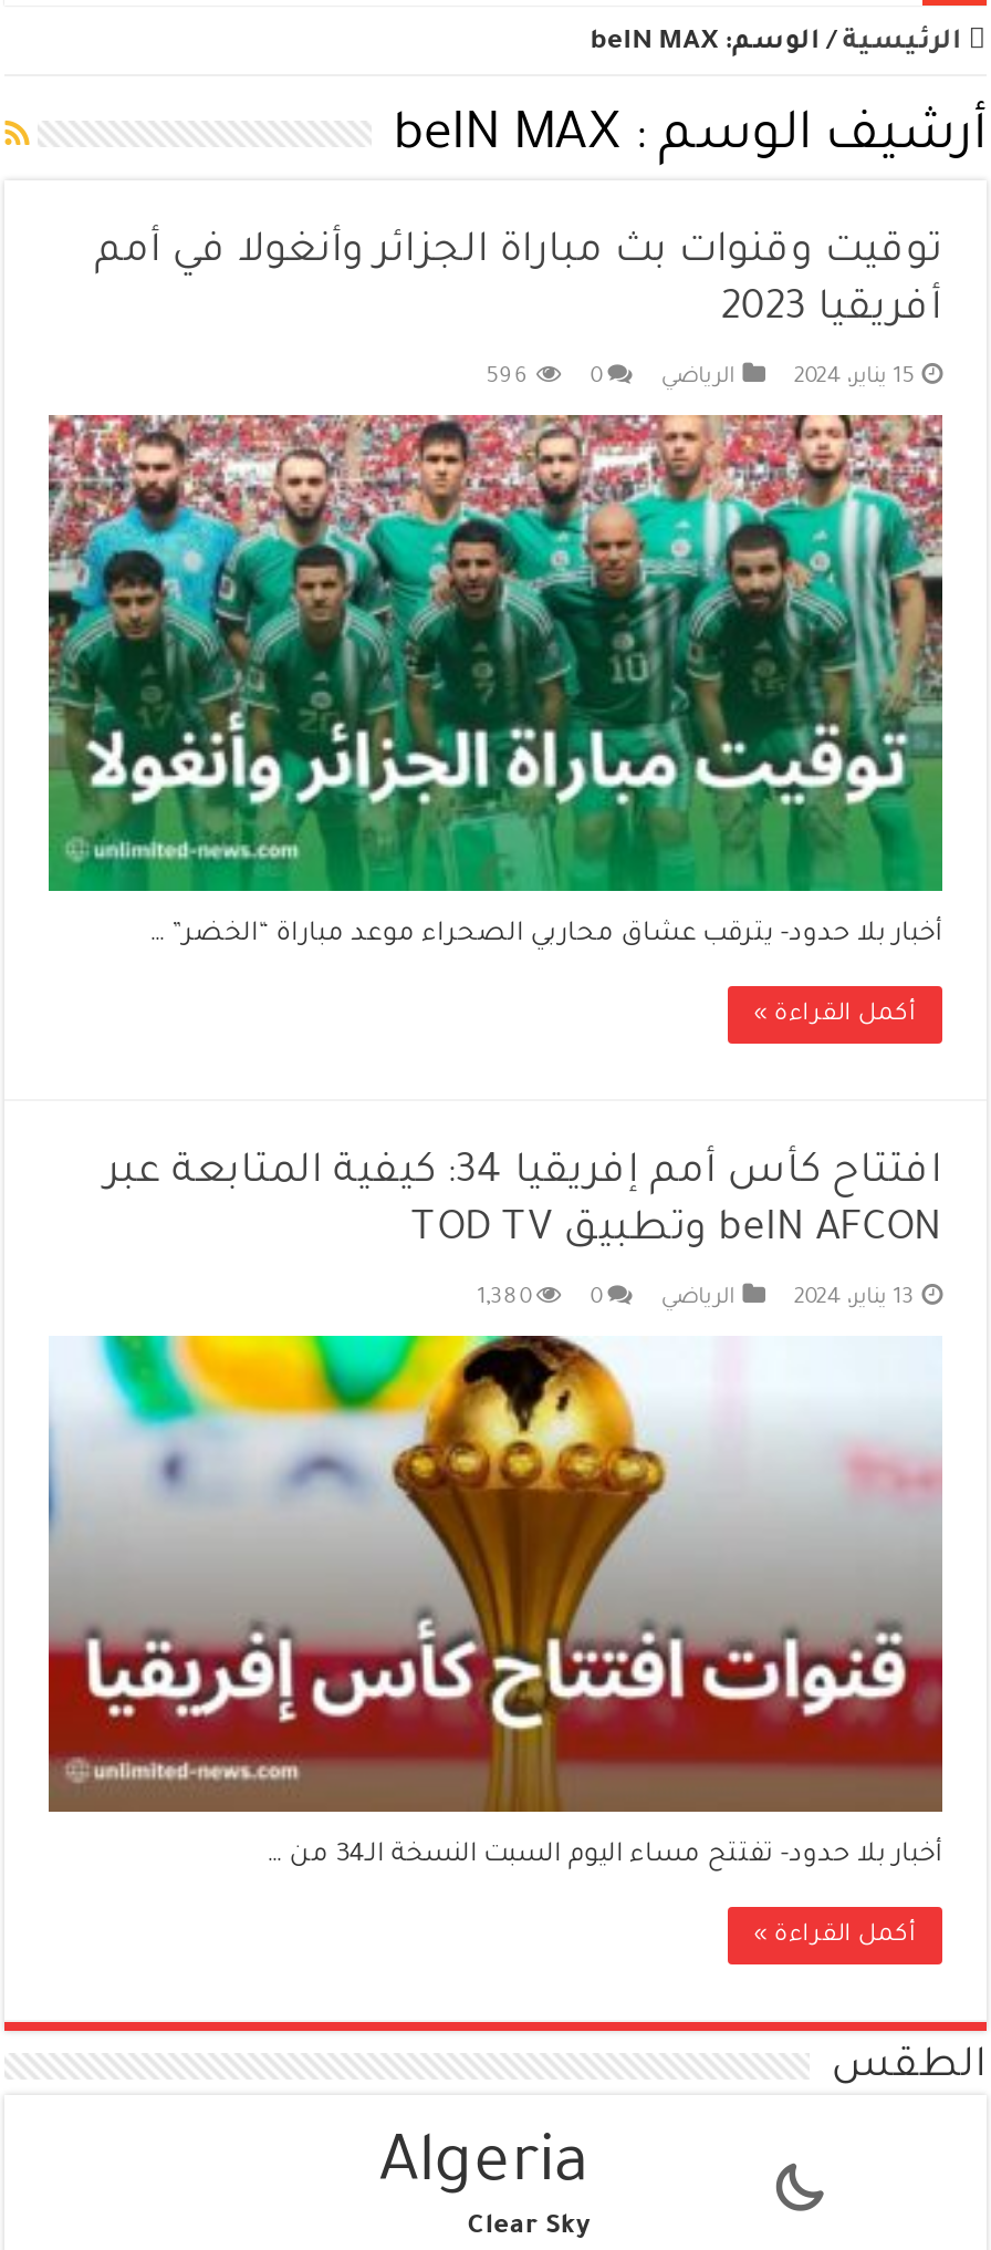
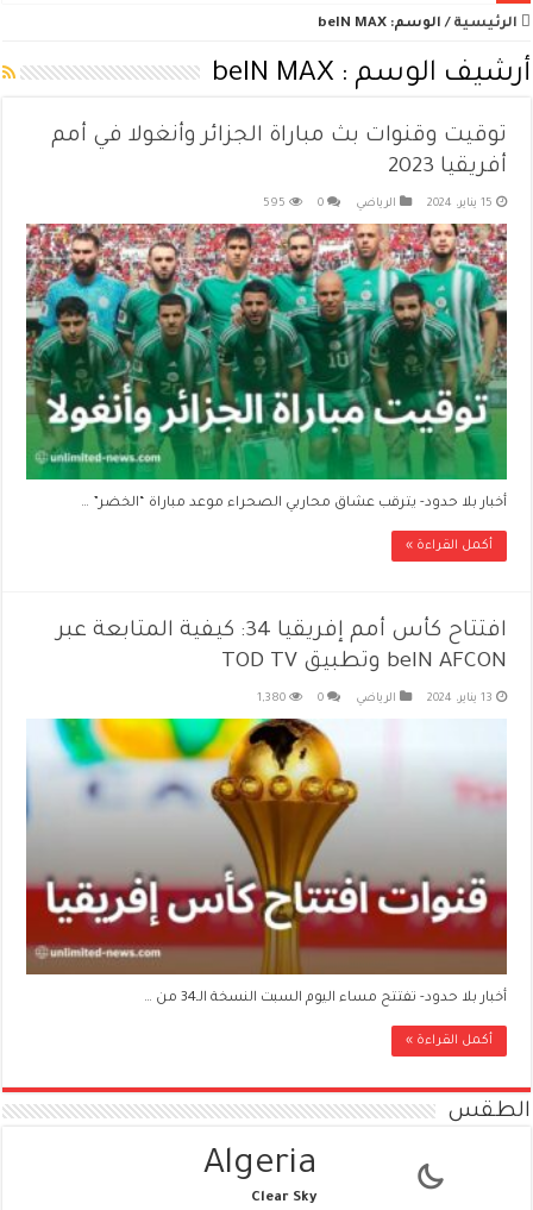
- 596
+ 595
